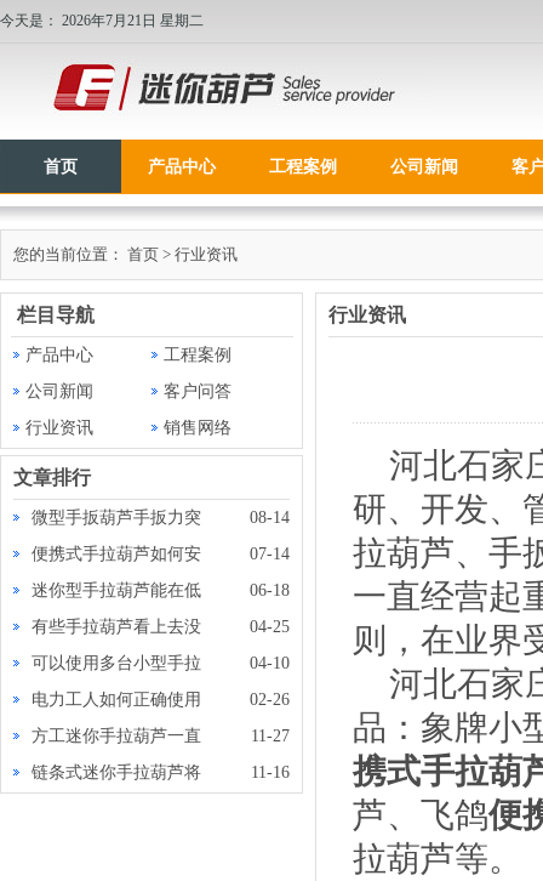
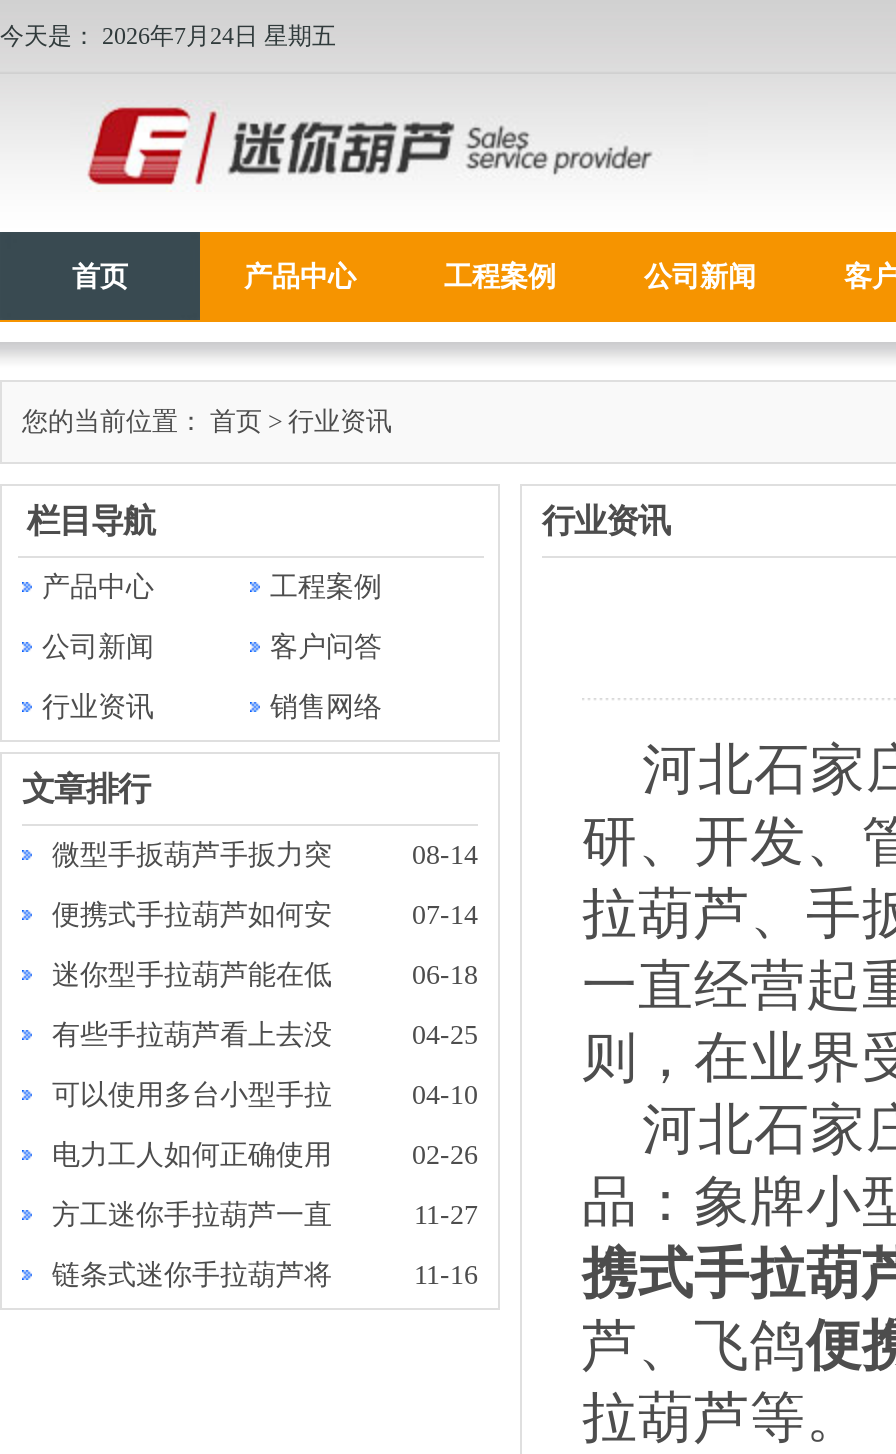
- 今天是：2026年7月21日 星期二
+ 今天是：2026年7月24日 星期五
